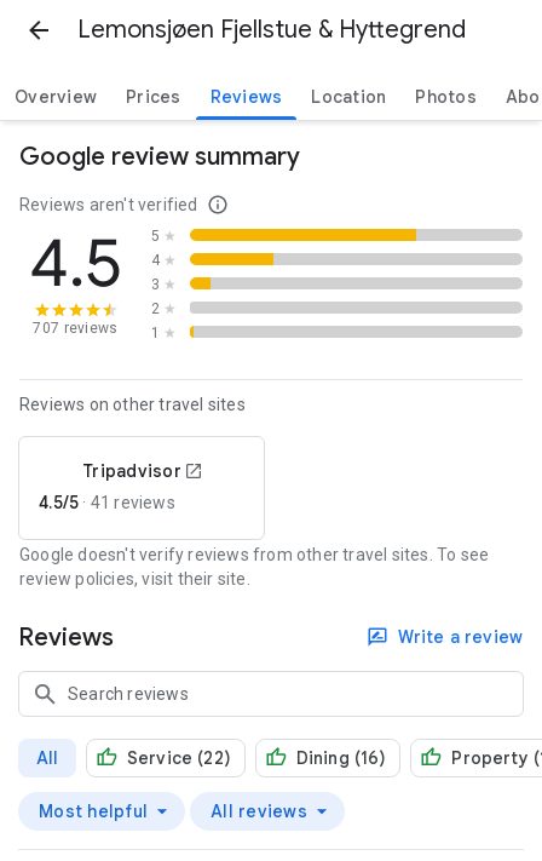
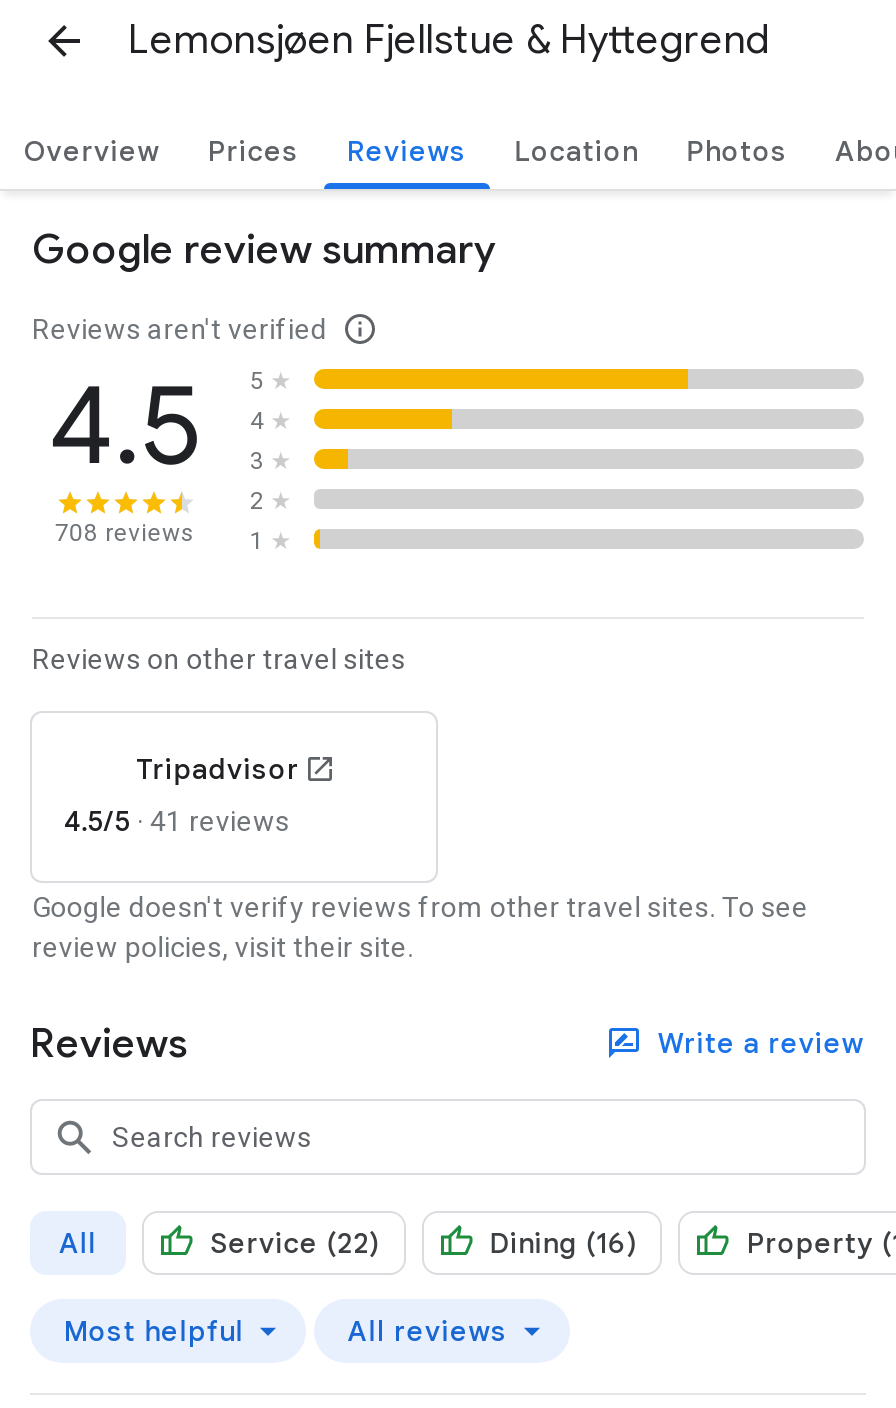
- 707 reviews
+ 708 reviews
